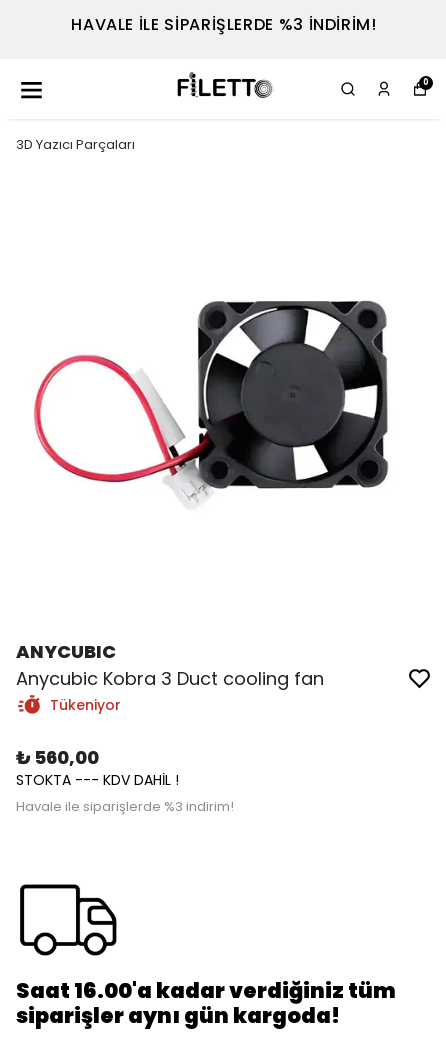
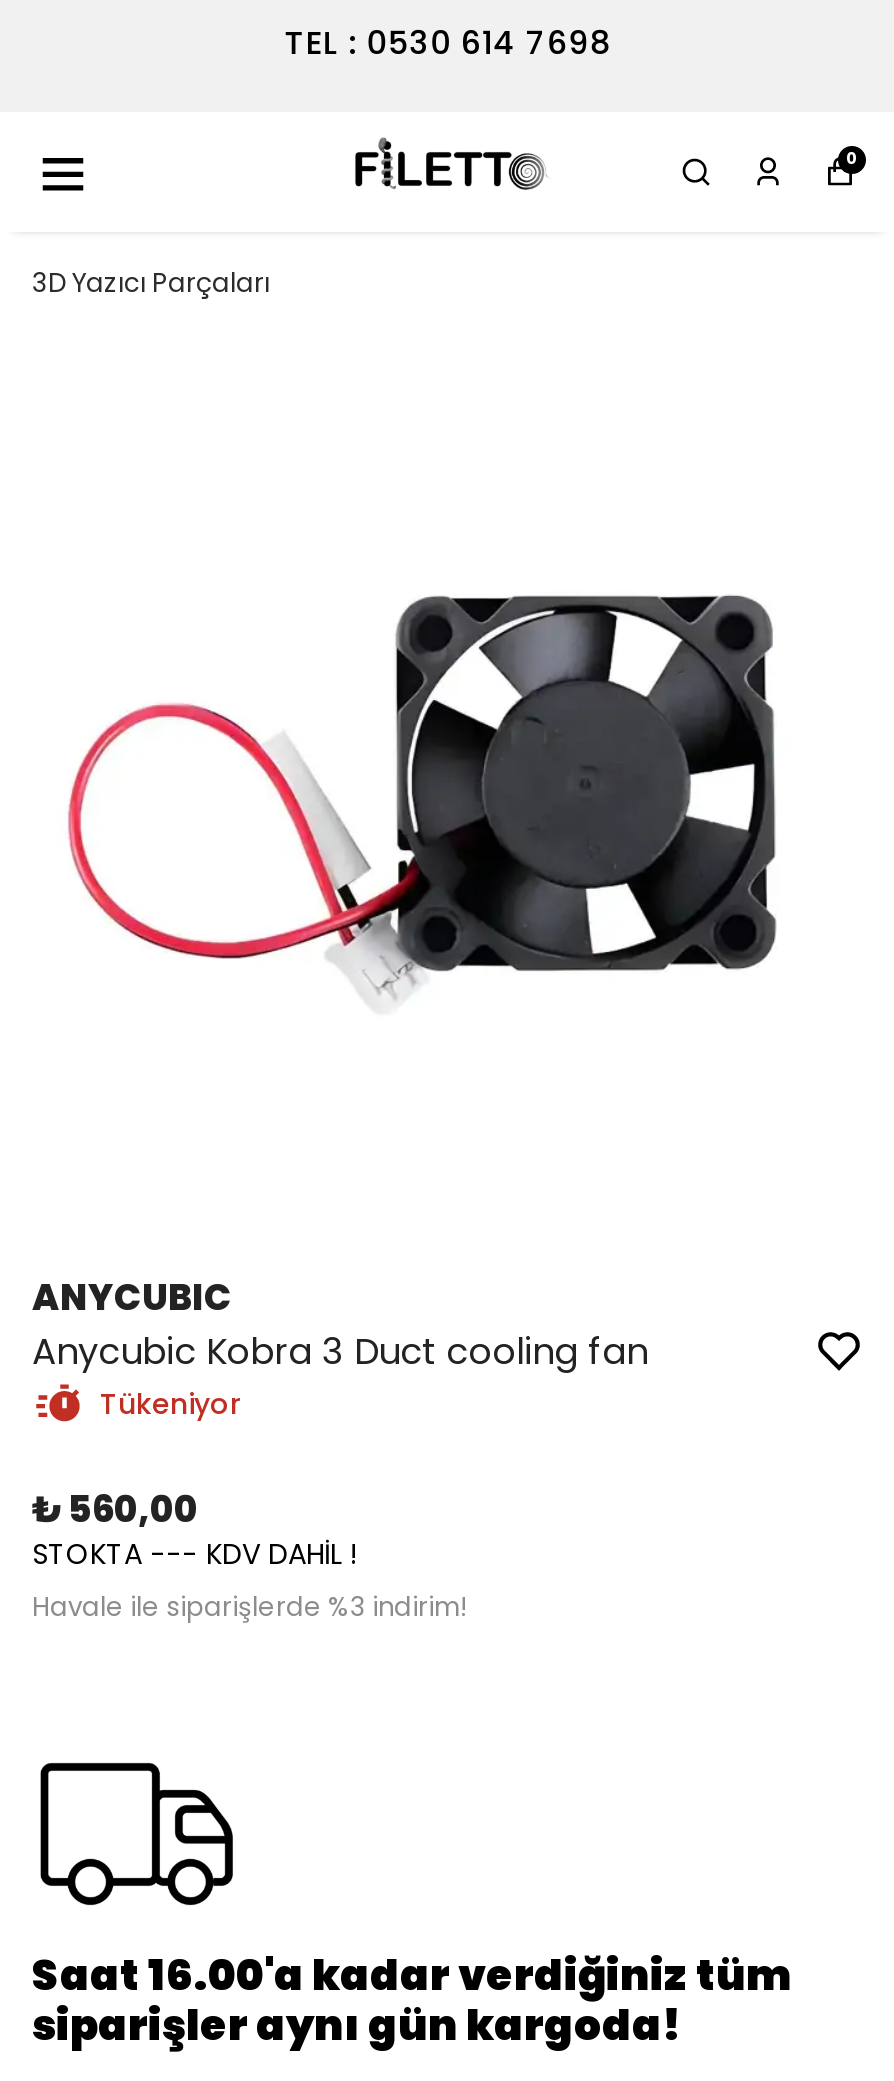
- HAVALE İLE SİPARİŞLERDE %3 İNDİRİM!
+ TEL : 0530 614 7698
